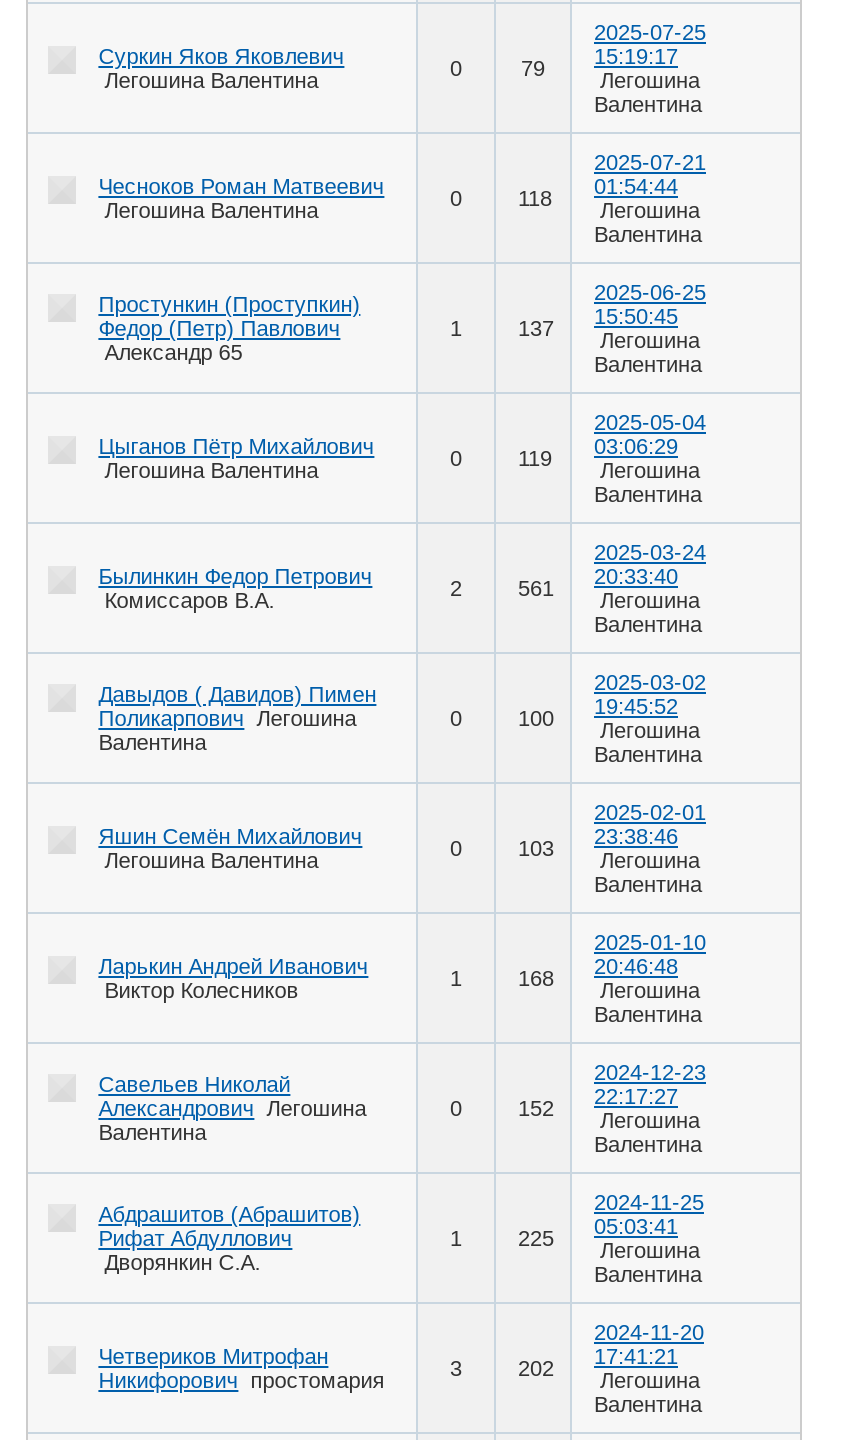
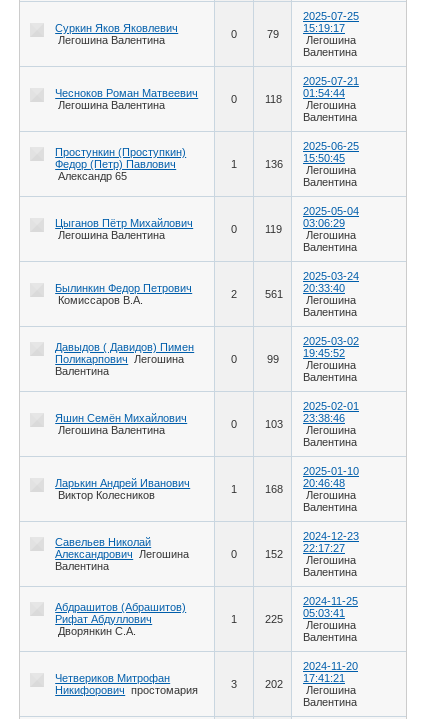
- 137 15:50:45 Легошина
+ 136 15:50:45 Легошина

- 100
+ 99
